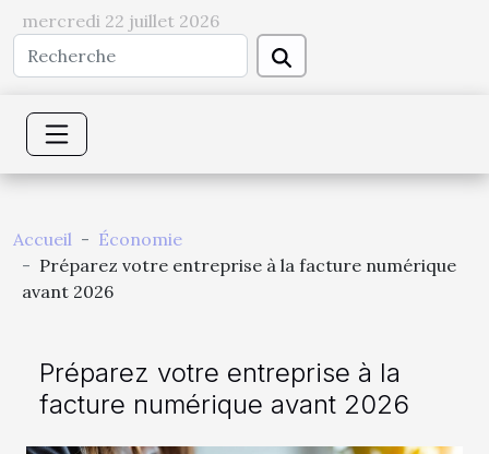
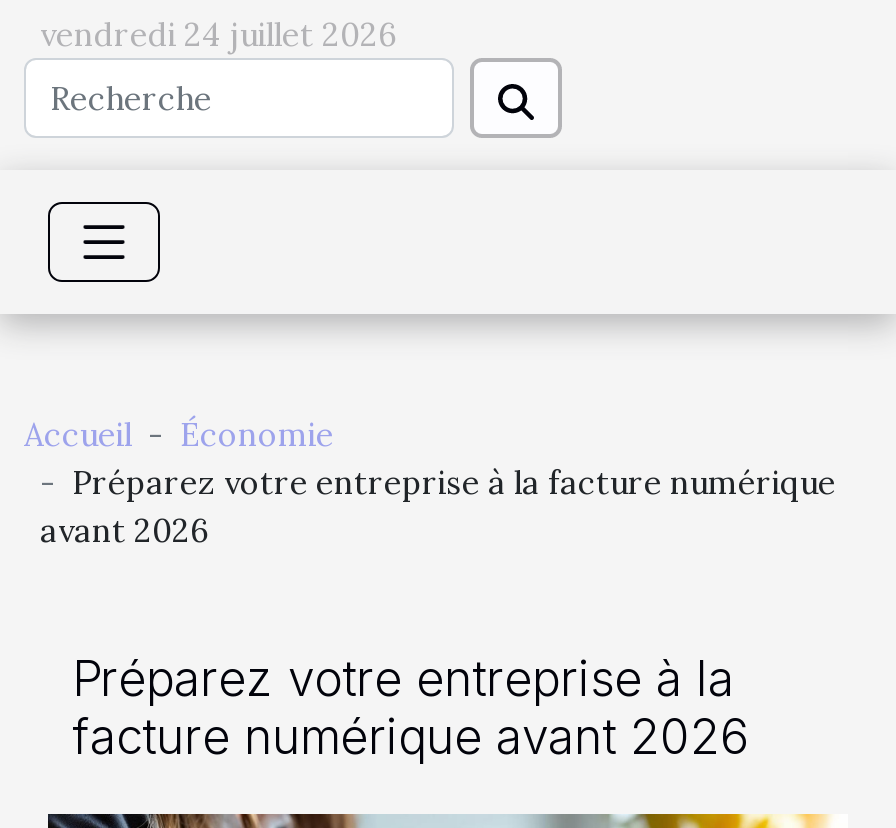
- mercredi 22 juillet 2026
+ vendredi 24 juillet 2026
